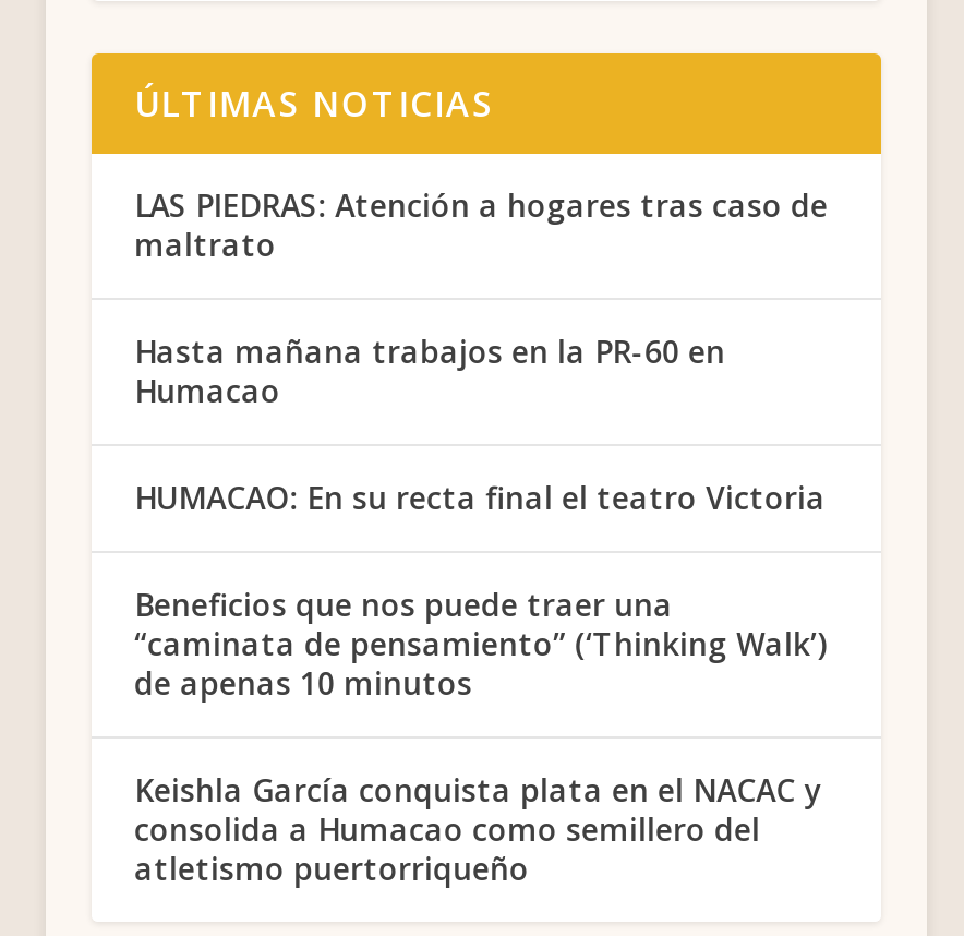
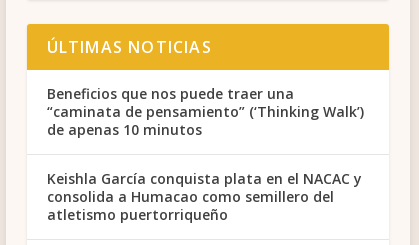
- LAS PIEDRAS: Atención a hogares tras caso de
- maltrato
- Hasta mañana trabajos en la PR-60 en
- Humacao
- HUMACAO: En su recta final el teatro Victoria
